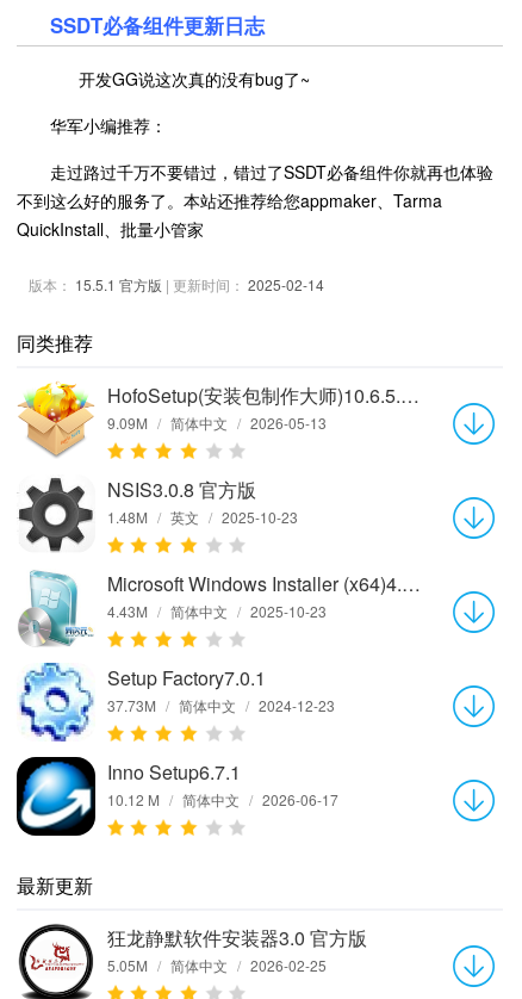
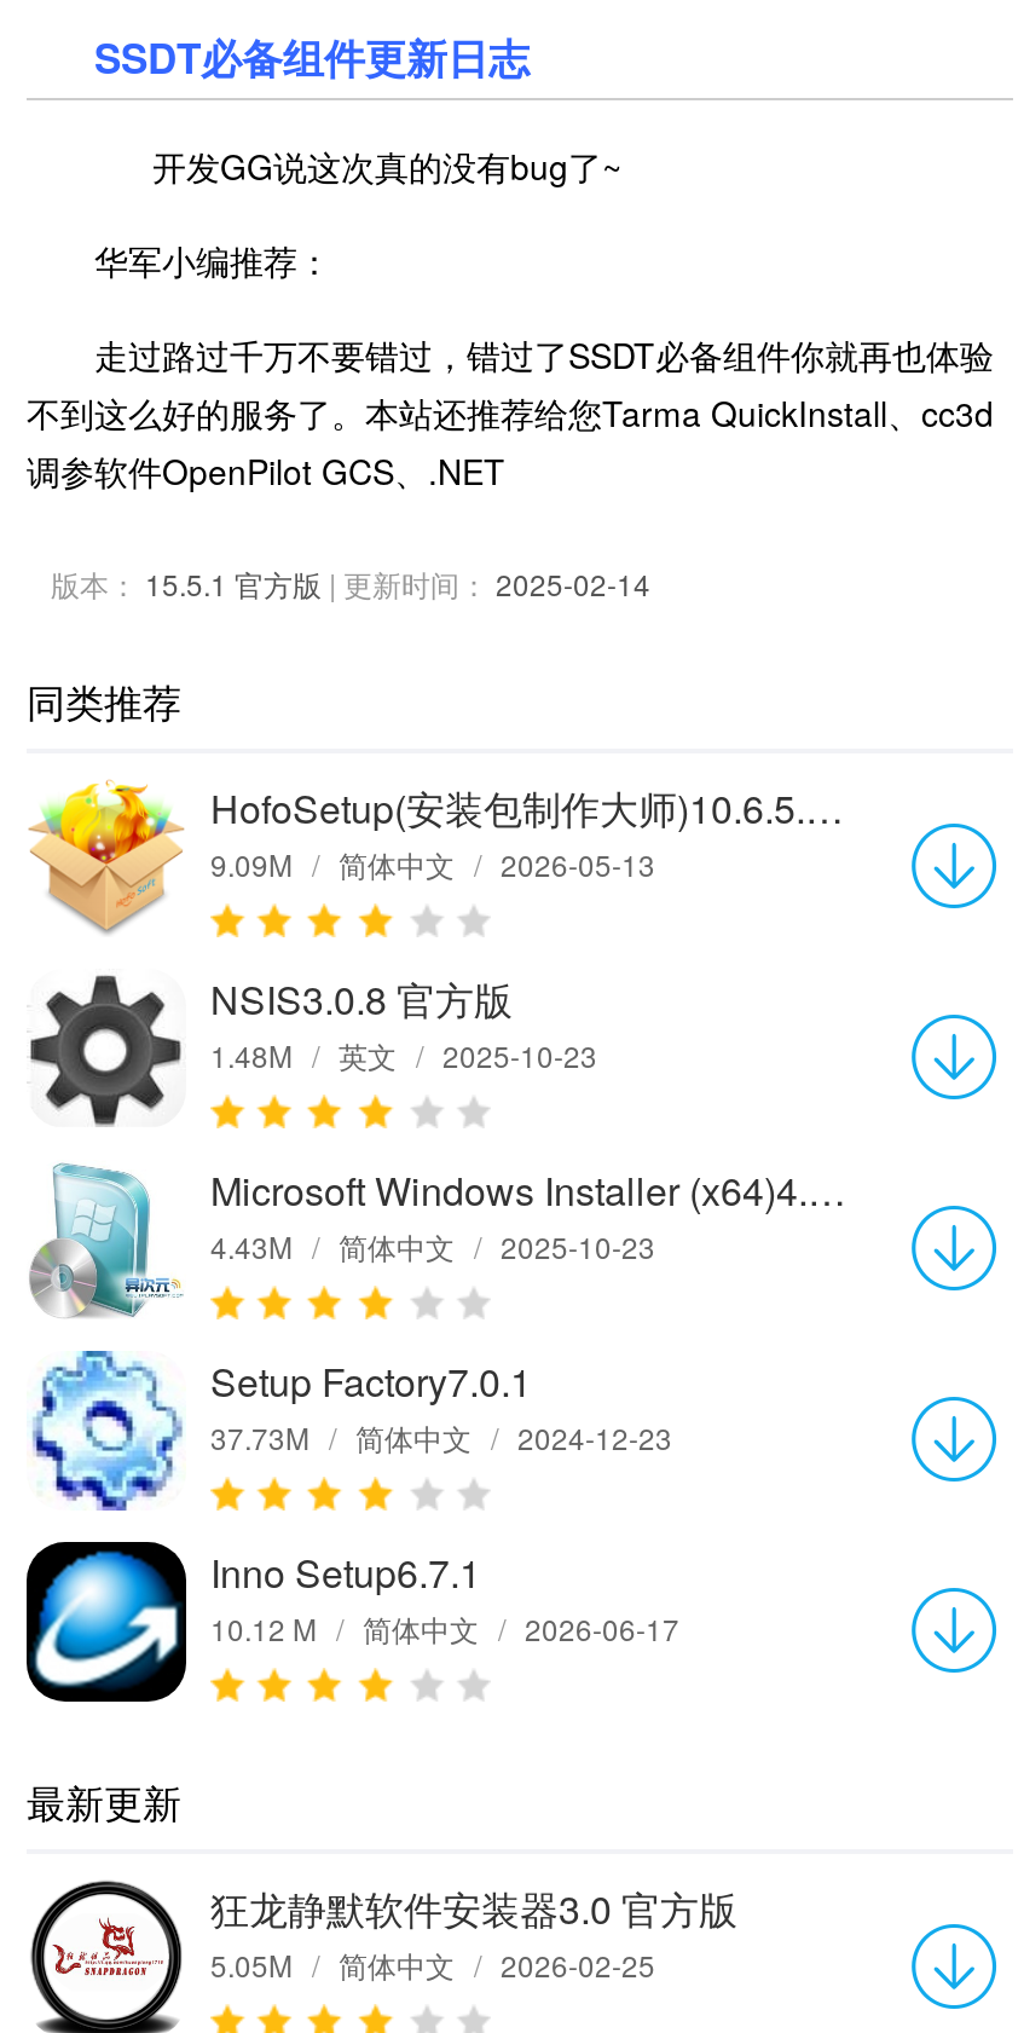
- 不到这么好的服务了。本站还推荐给您appmaker、Tarma
- QuickInstall、批量小管家
+ 不到这么好的服务了。本站还推荐给您Tarma QuickInstall、cc3d
+ 调参软件OpenPilot GCS、.NET
